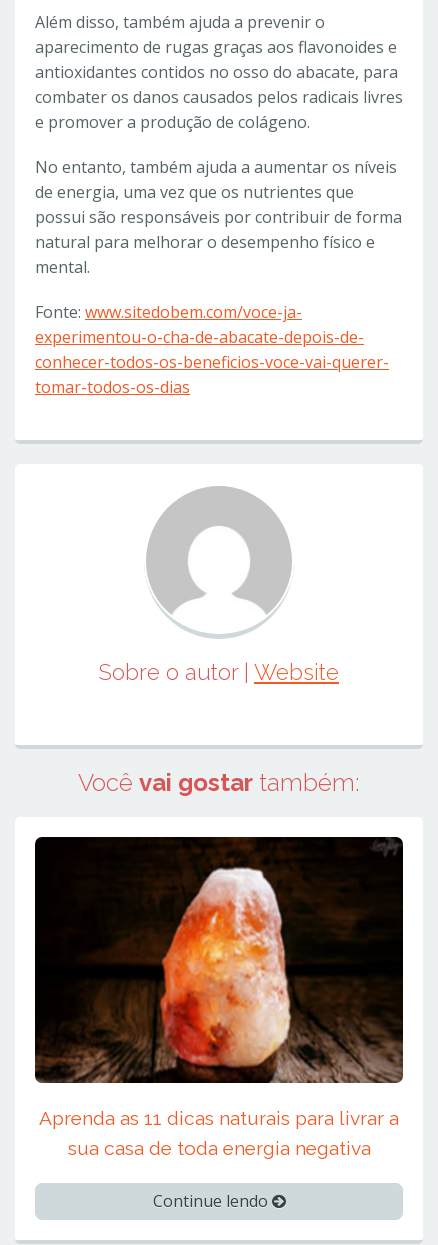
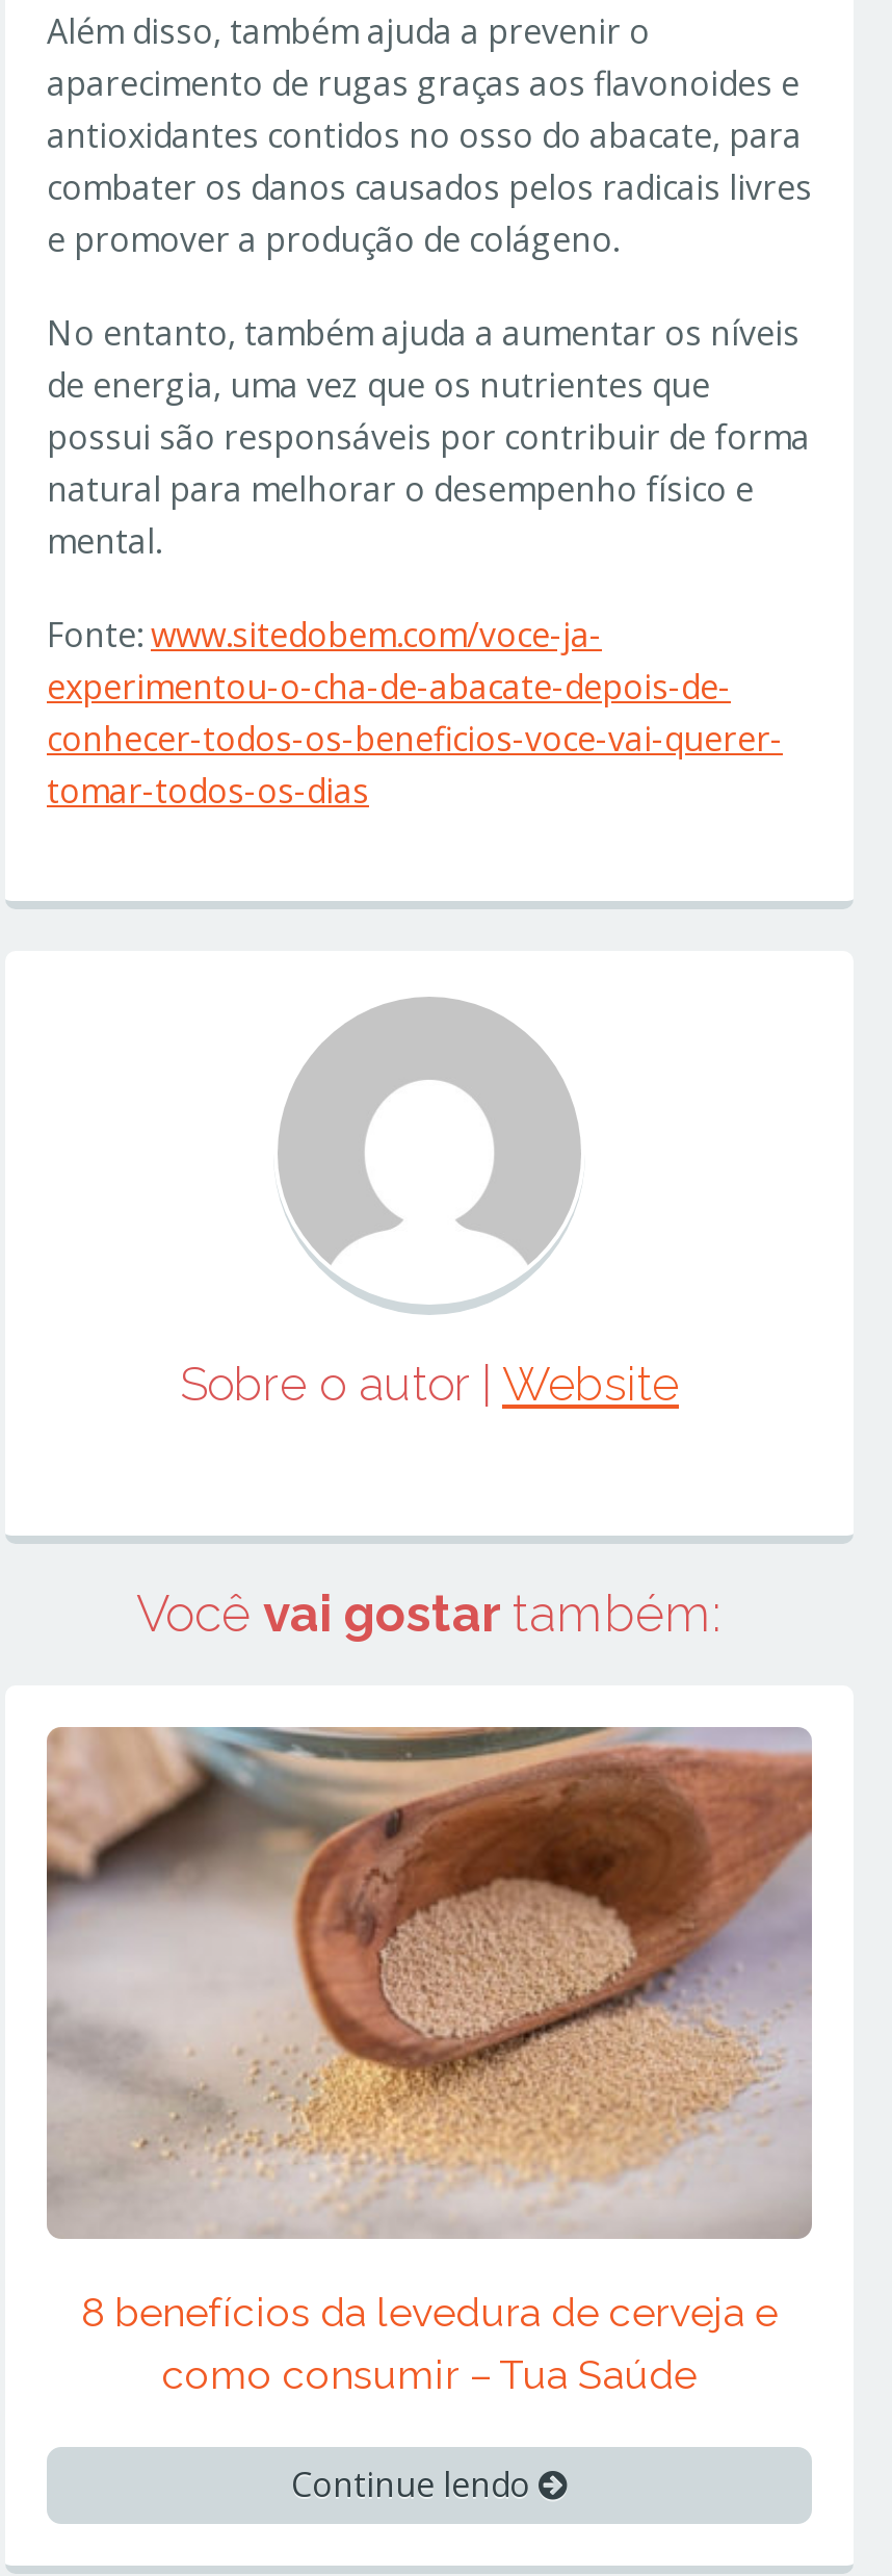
- [image]
- Aprenda as 11 dicas naturais para livrar a
- sua casa de toda energia negativa
+ [image]
+ 8 benefícios da levedura de cerveja e
+ como consumir – Tua Saúde
